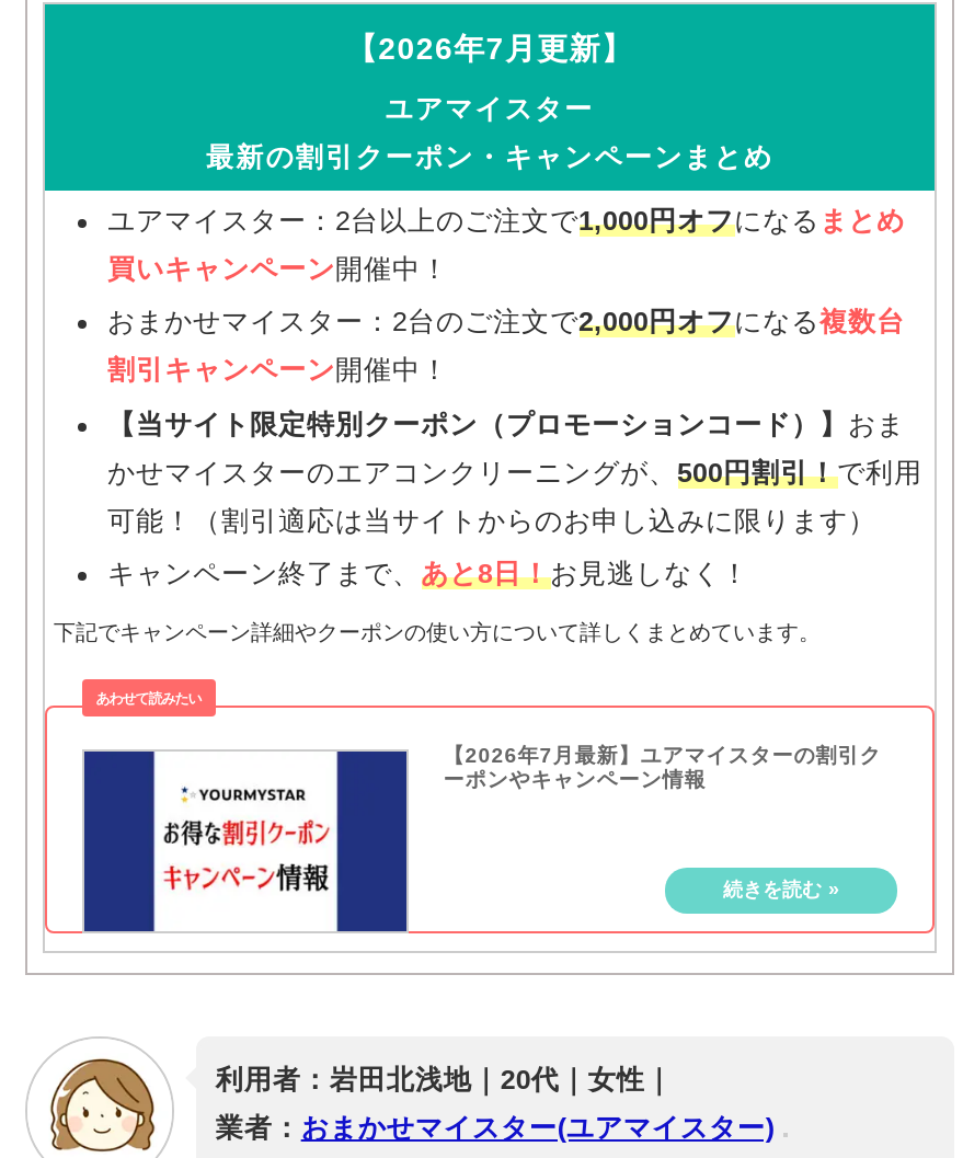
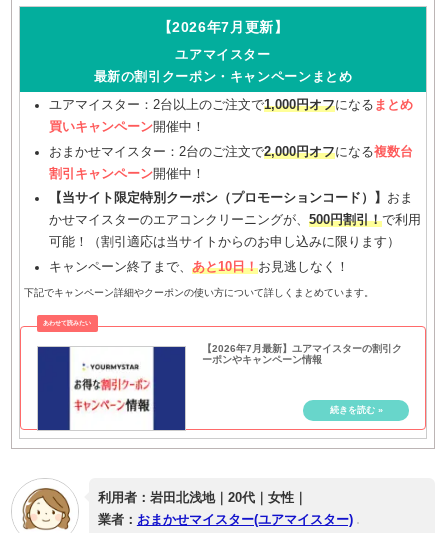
- キャンペーン終了まで、あと8日！お見逃しなく！
+ キャンペーン終了まで、あと10日！お見逃しなく！
